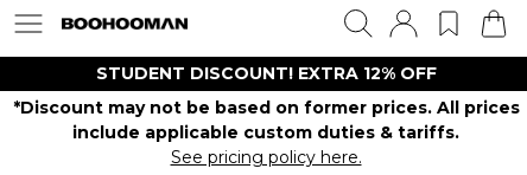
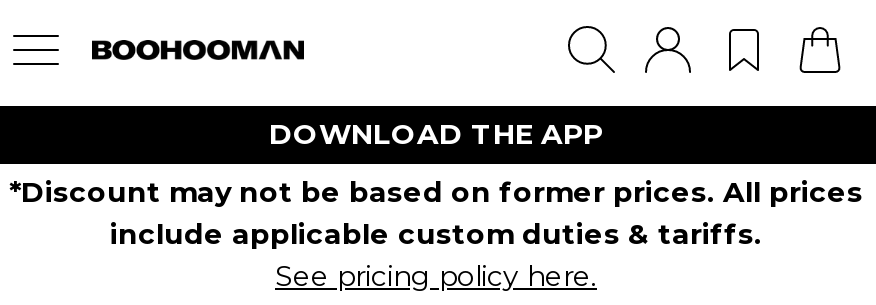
- STUDENT DISCOUNT! EXTRA 12% OFF
+ DOWNLOAD THE APP
